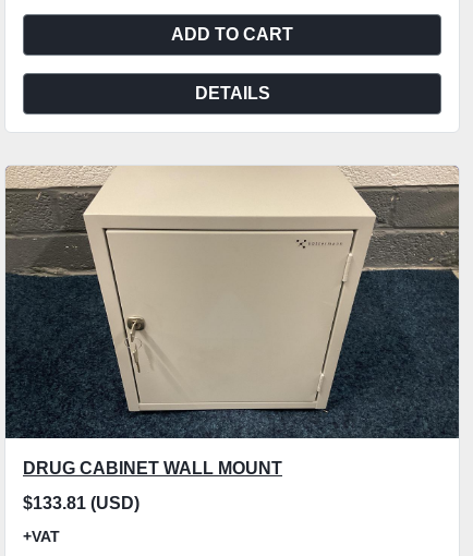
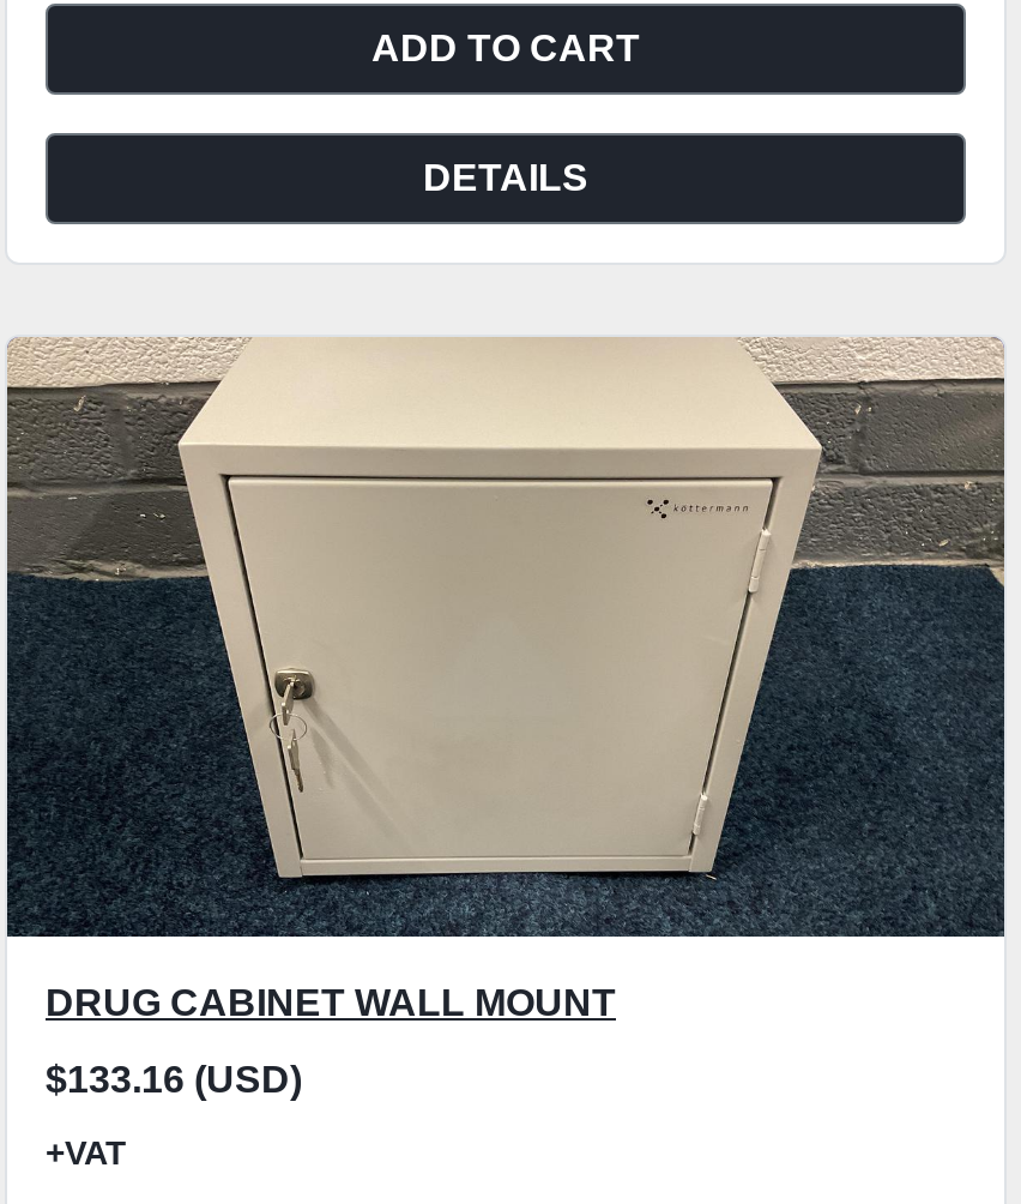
- $133.81 (USD)
+ $133.16 (USD)
